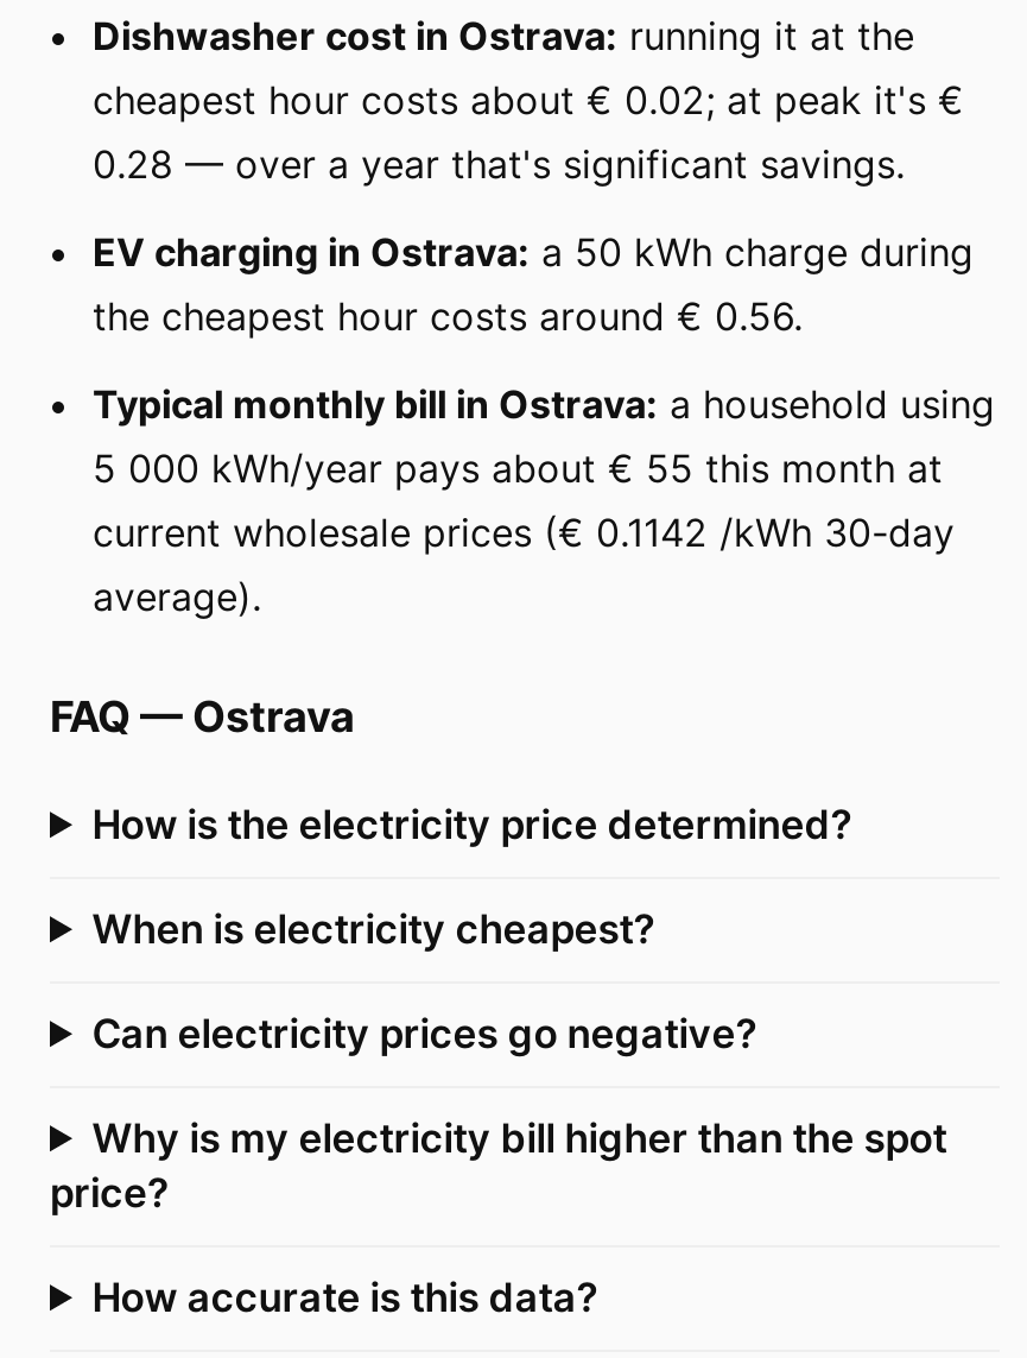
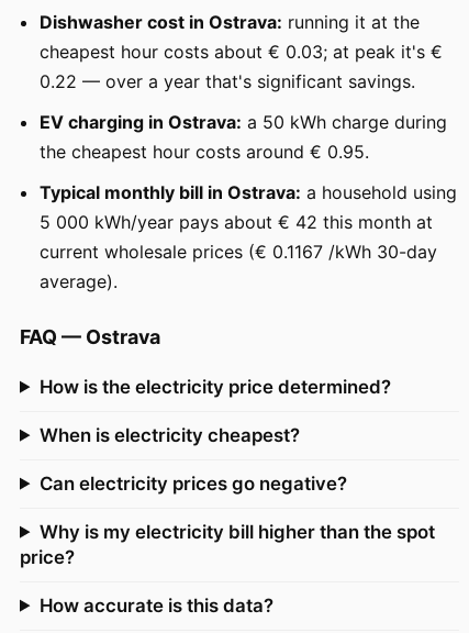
- cheapest hour costs about € 0.02; at peak it's €
+ cheapest hour costs about € 0.03; at peak it's €

- 0.28 — over a year that's significant savings.
+ 0.22 — over a year that's significant savings.

- the cheapest hour costs around € 0.56.
+ the cheapest hour costs around € 0.95.

- 5 000 kWh/year pays about € 55 this month at
+ 5 000 kWh/year pays about € 42 this month at

- current wholesale prices (€ 0.1142 /kWh 30-day
+ current wholesale prices (€ 0.1167 /kWh 30-day
